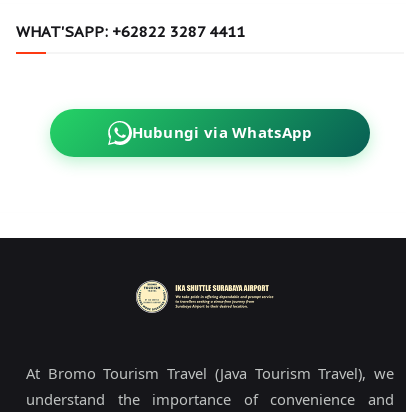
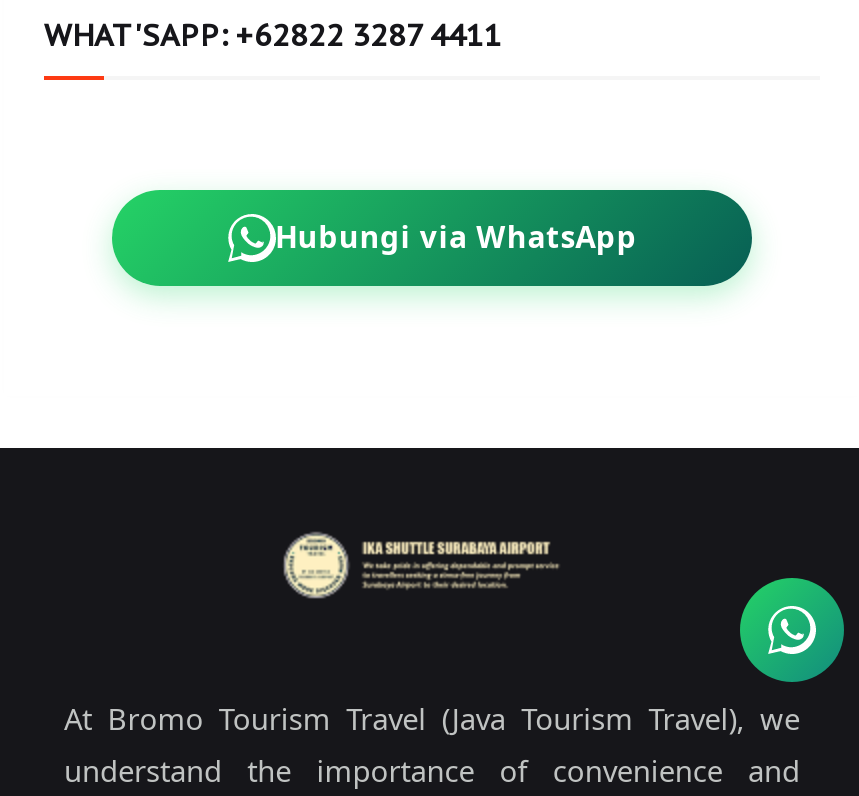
+ [image]
